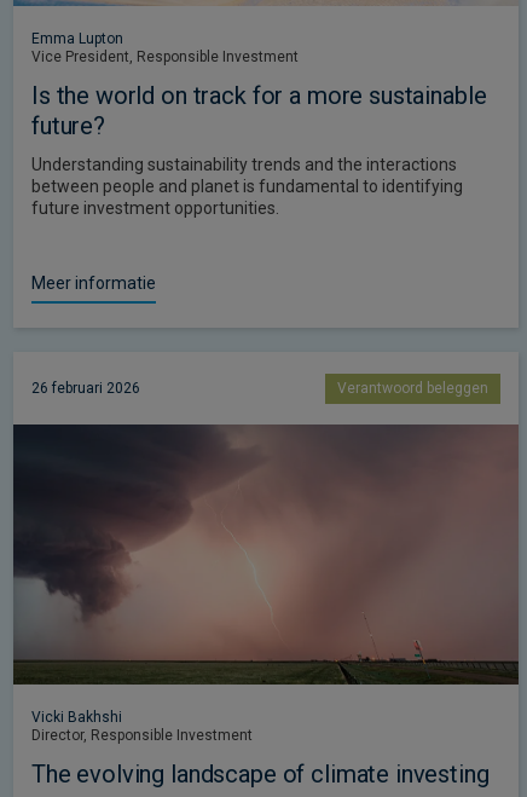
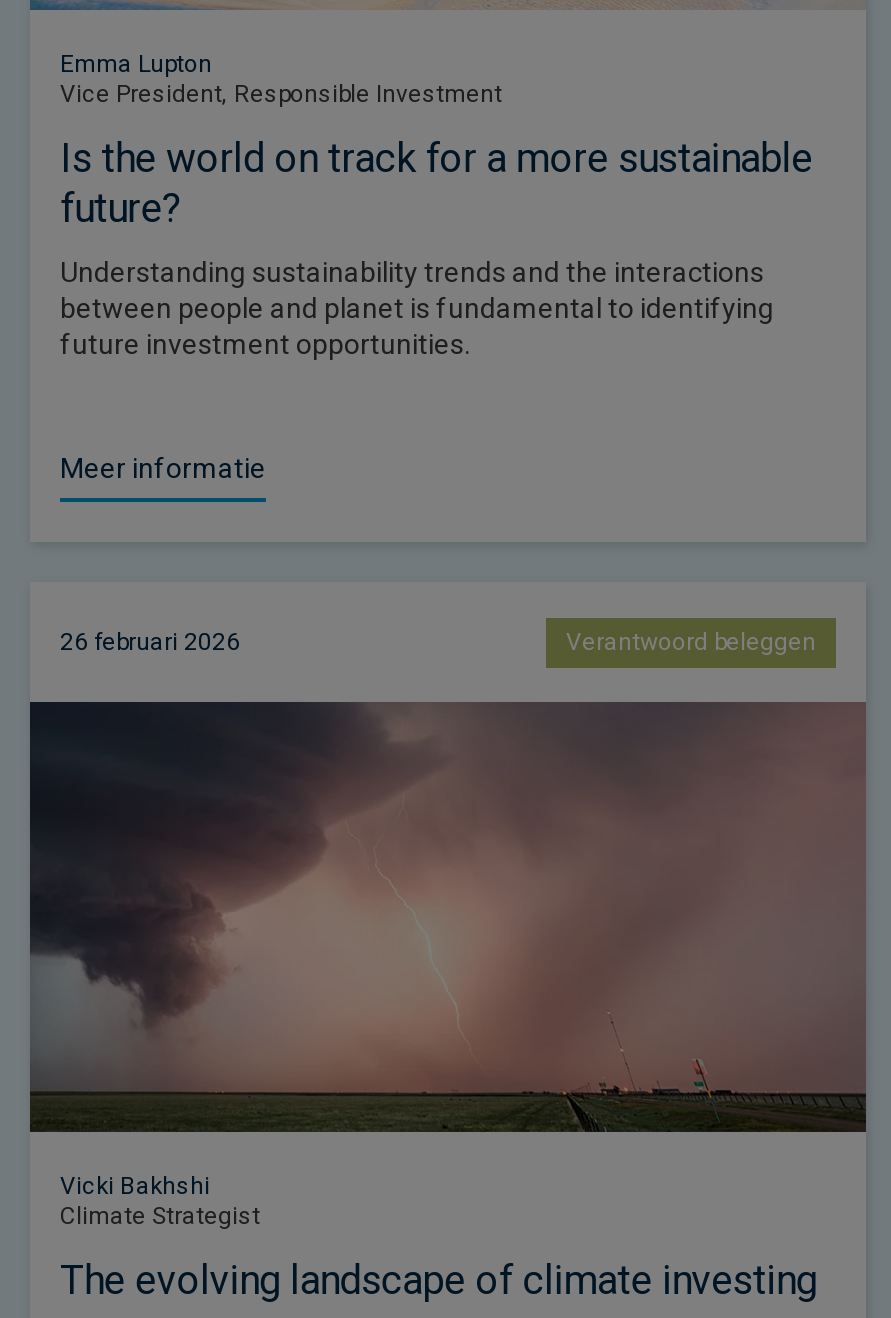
- Director, Responsible Investment
+ Climate Strategist
